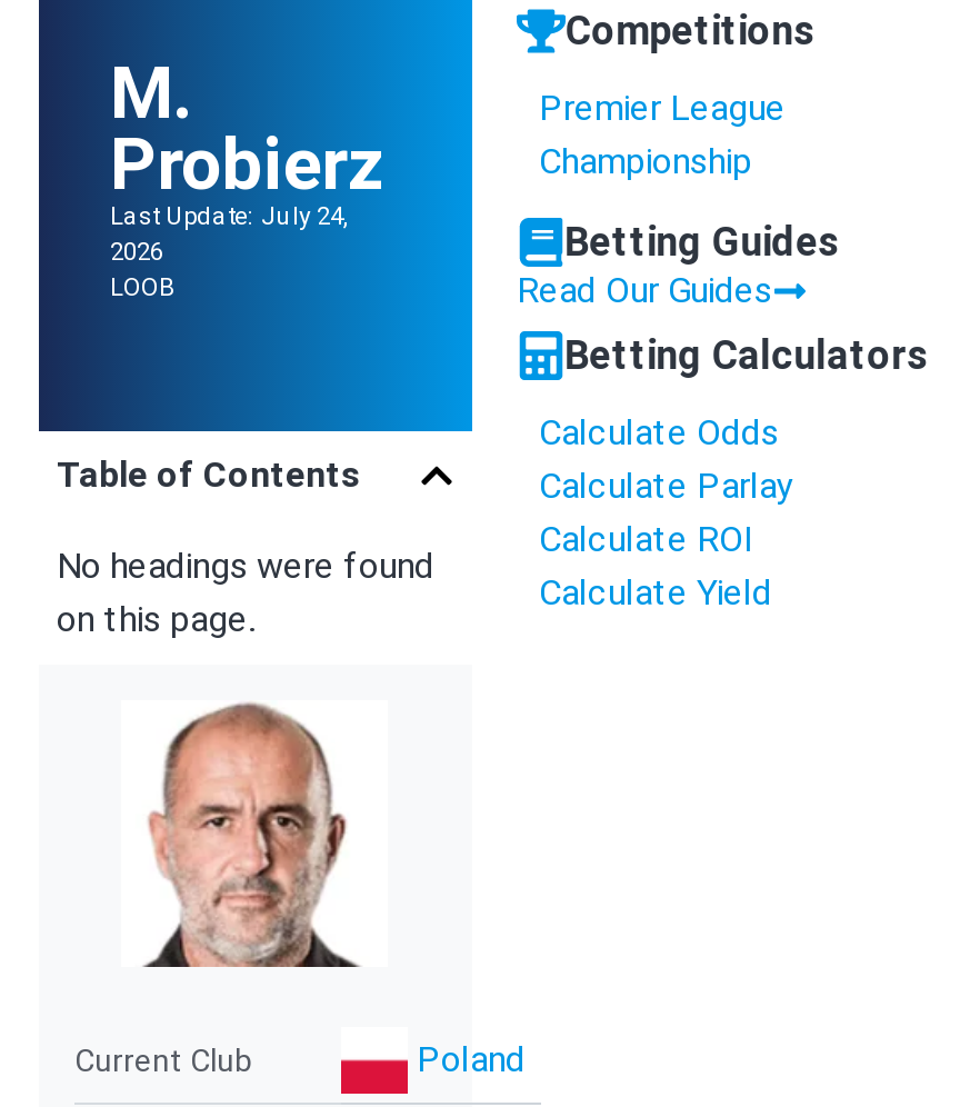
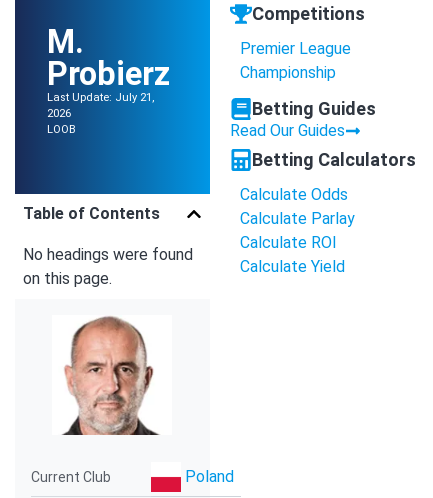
- Last Update: July 24,
+ Last Update: July 21,
